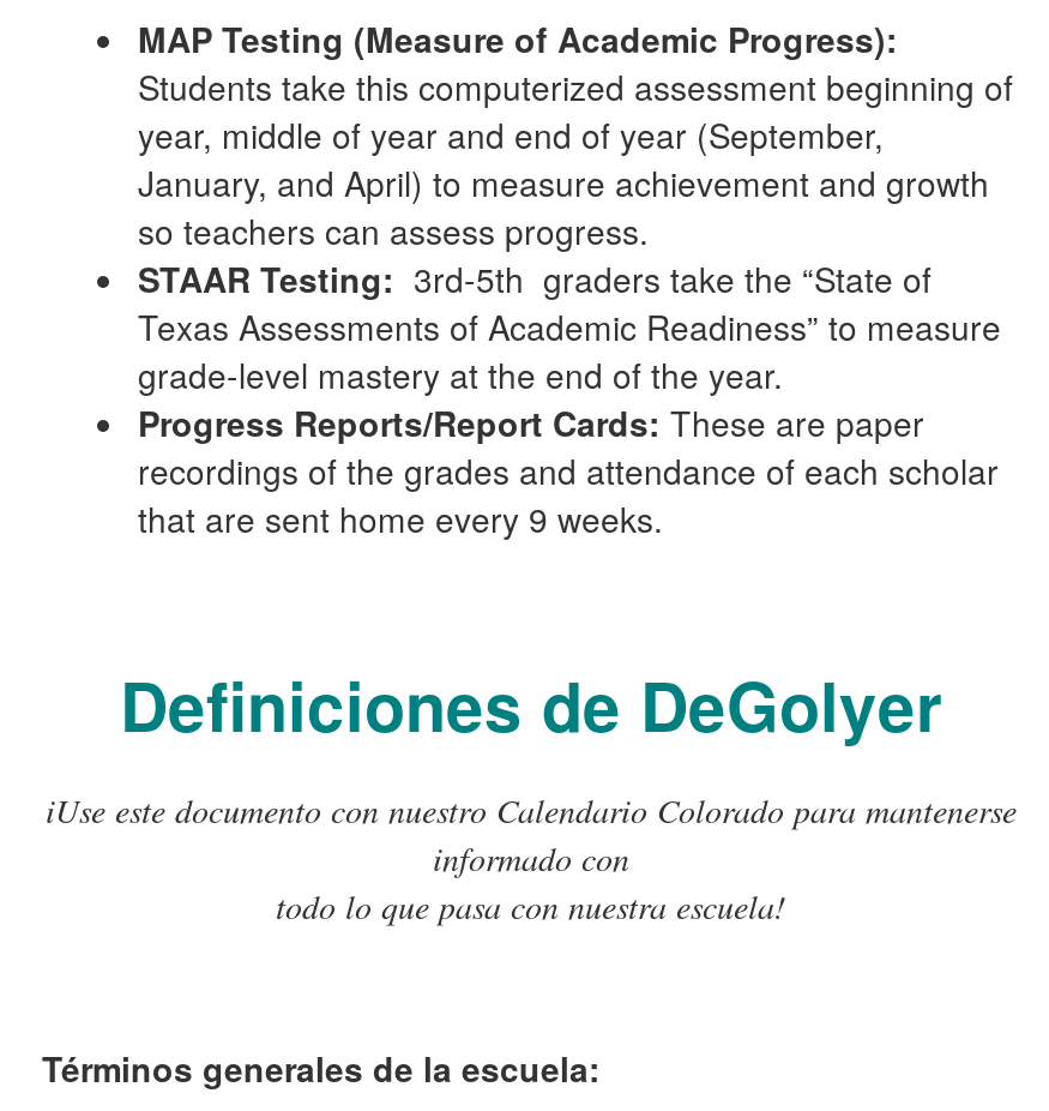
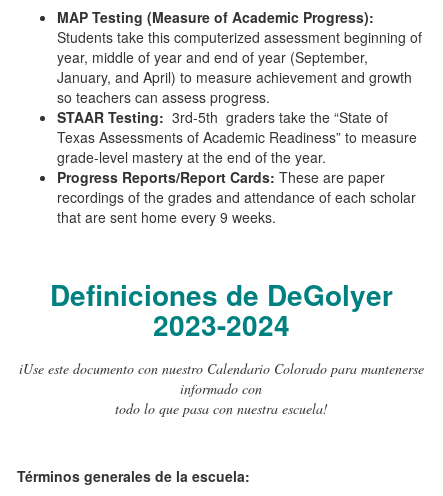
+ 2023-2024
